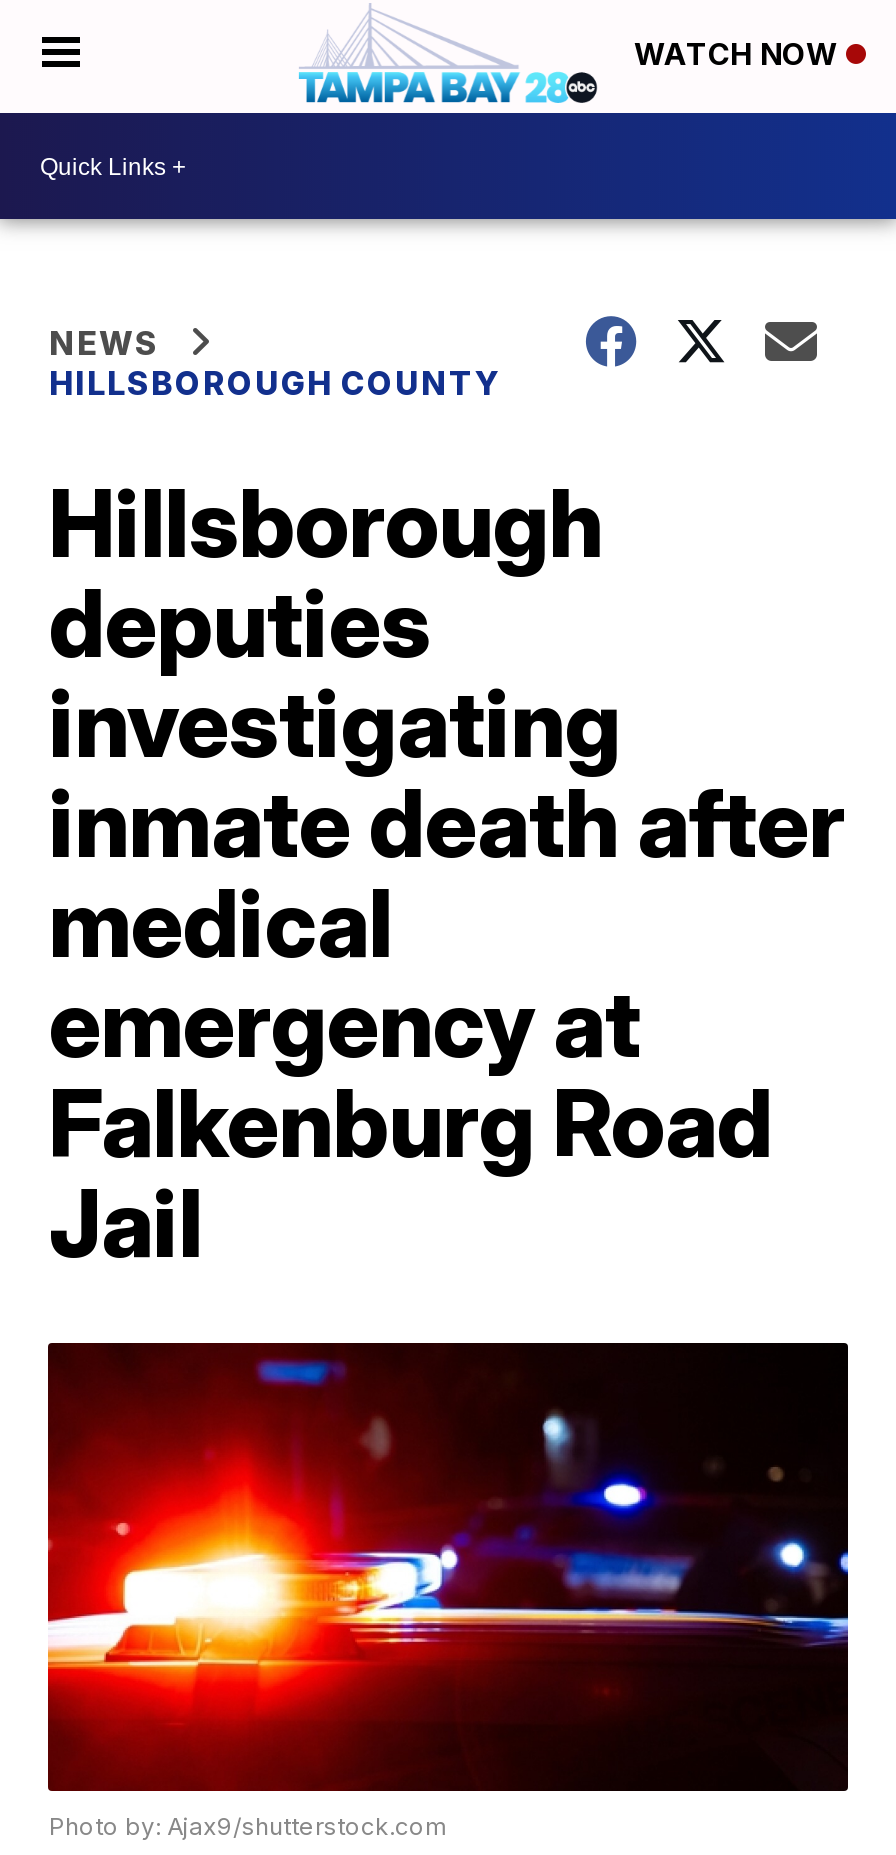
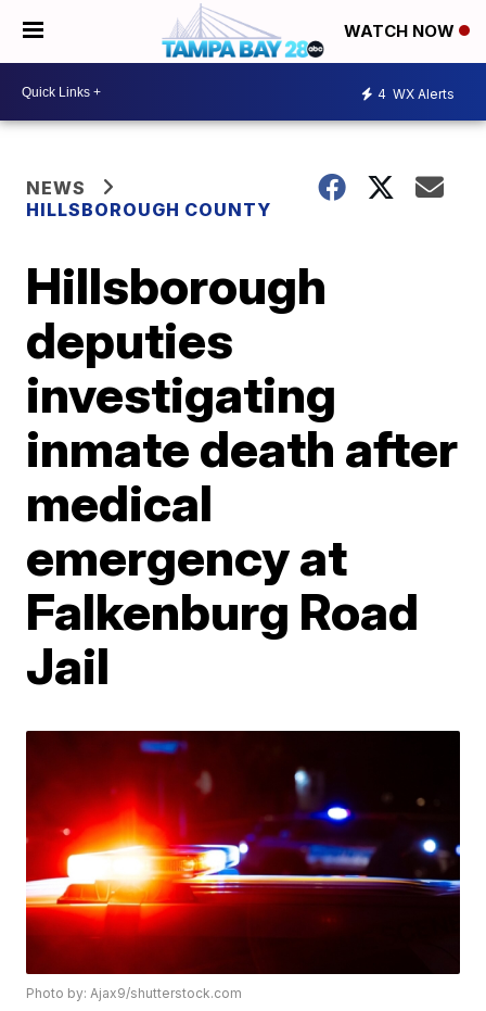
+ 4 WX Alerts
